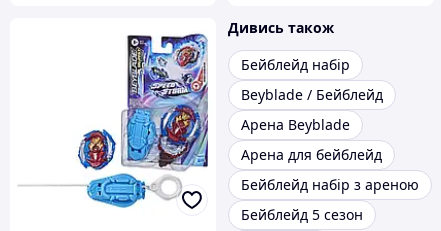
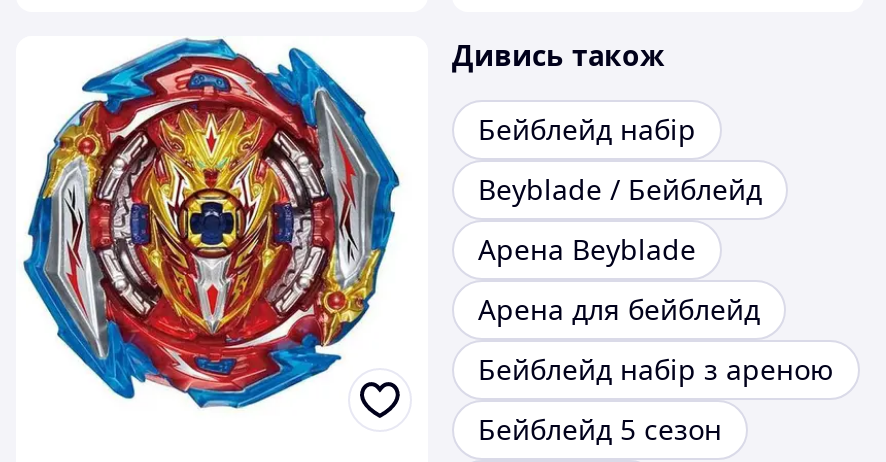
- [image]
+ [image]
